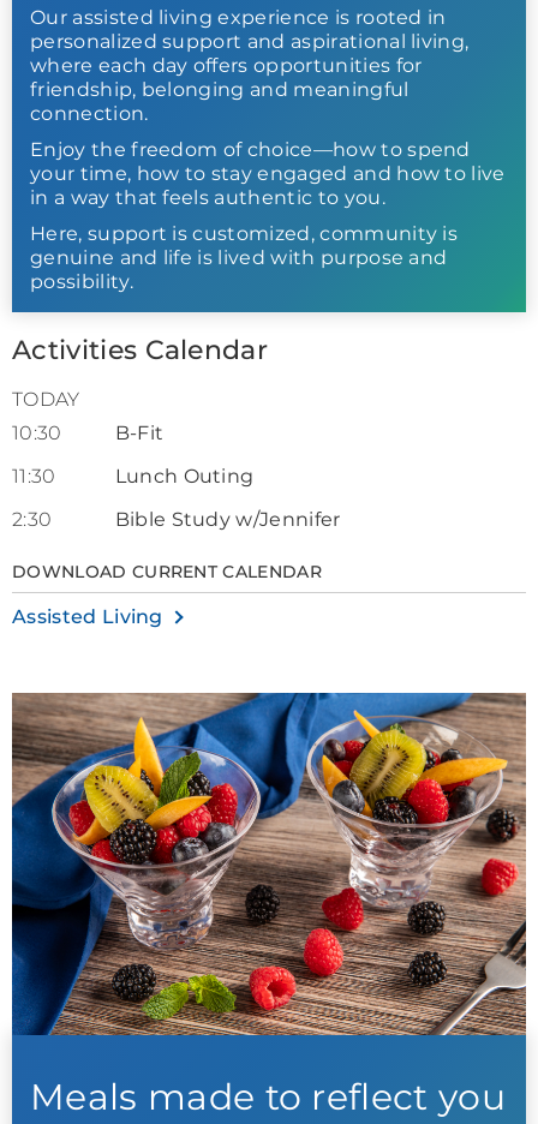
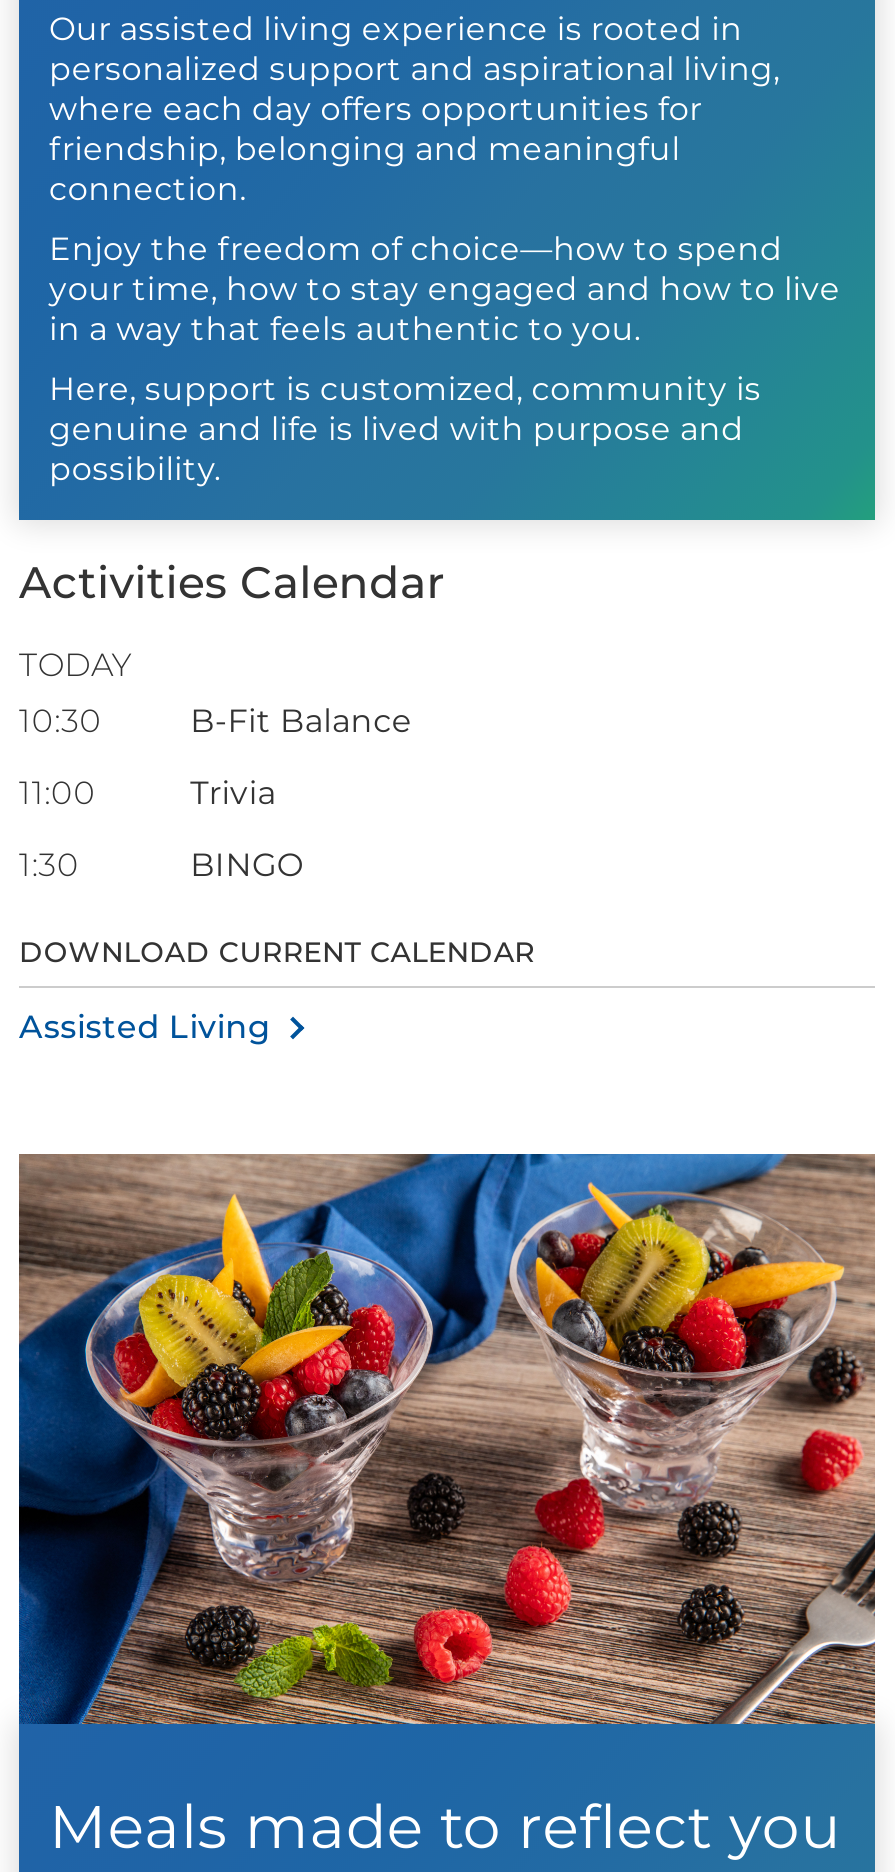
- B-Fit
+ B-Fit Balance

- 11:30
- Lunch Outing
+ 11:00
+ Trivia

- 2:30
- Bible Study w/Jennifer
+ 1:30
+ BINGO
